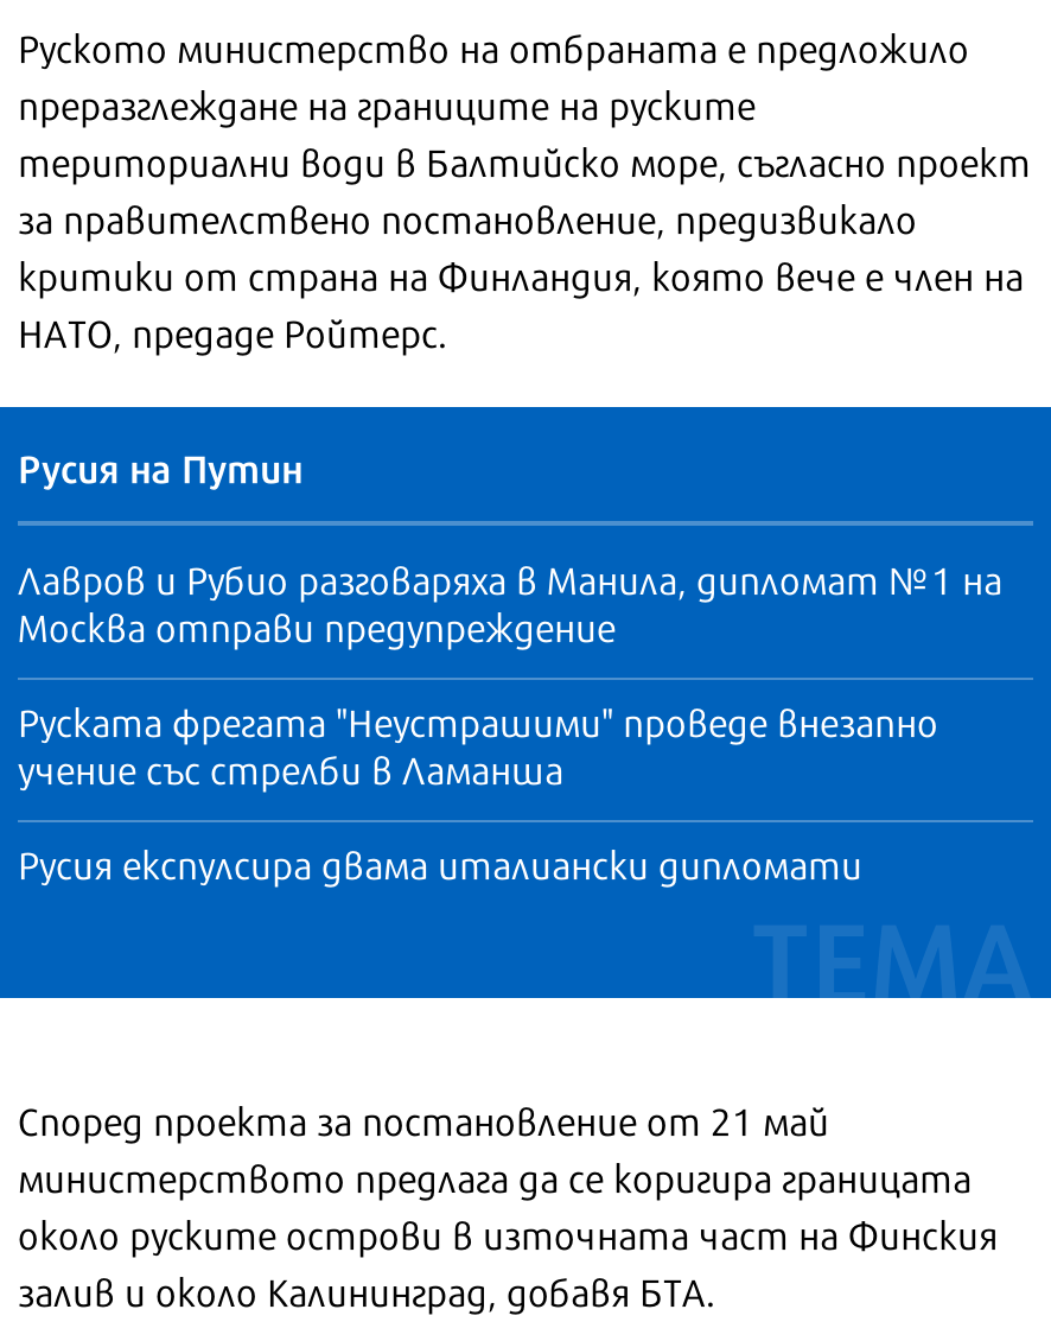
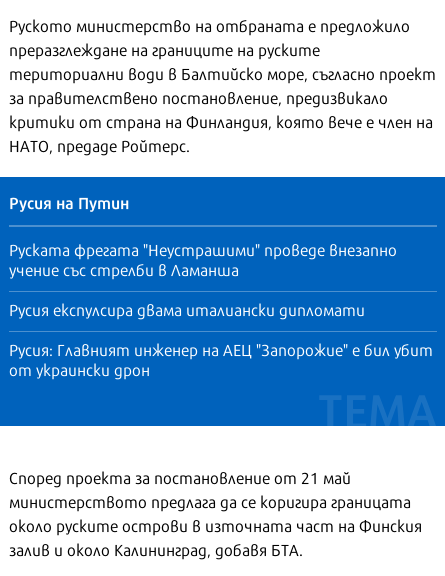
- Лавров и Рубио разговаряха в Манила, дипломат №1 на
- Москва отправи предупреждение

moved up: Руската фрегата "Неустрашими" проведе внезапно | учение със стрелби в Ламанша | Русия експулсира двама италиански дипломати

+ Русия: Главният инженер на АЕЦ "Запорожие" е бил убит
+ от украински дрон
